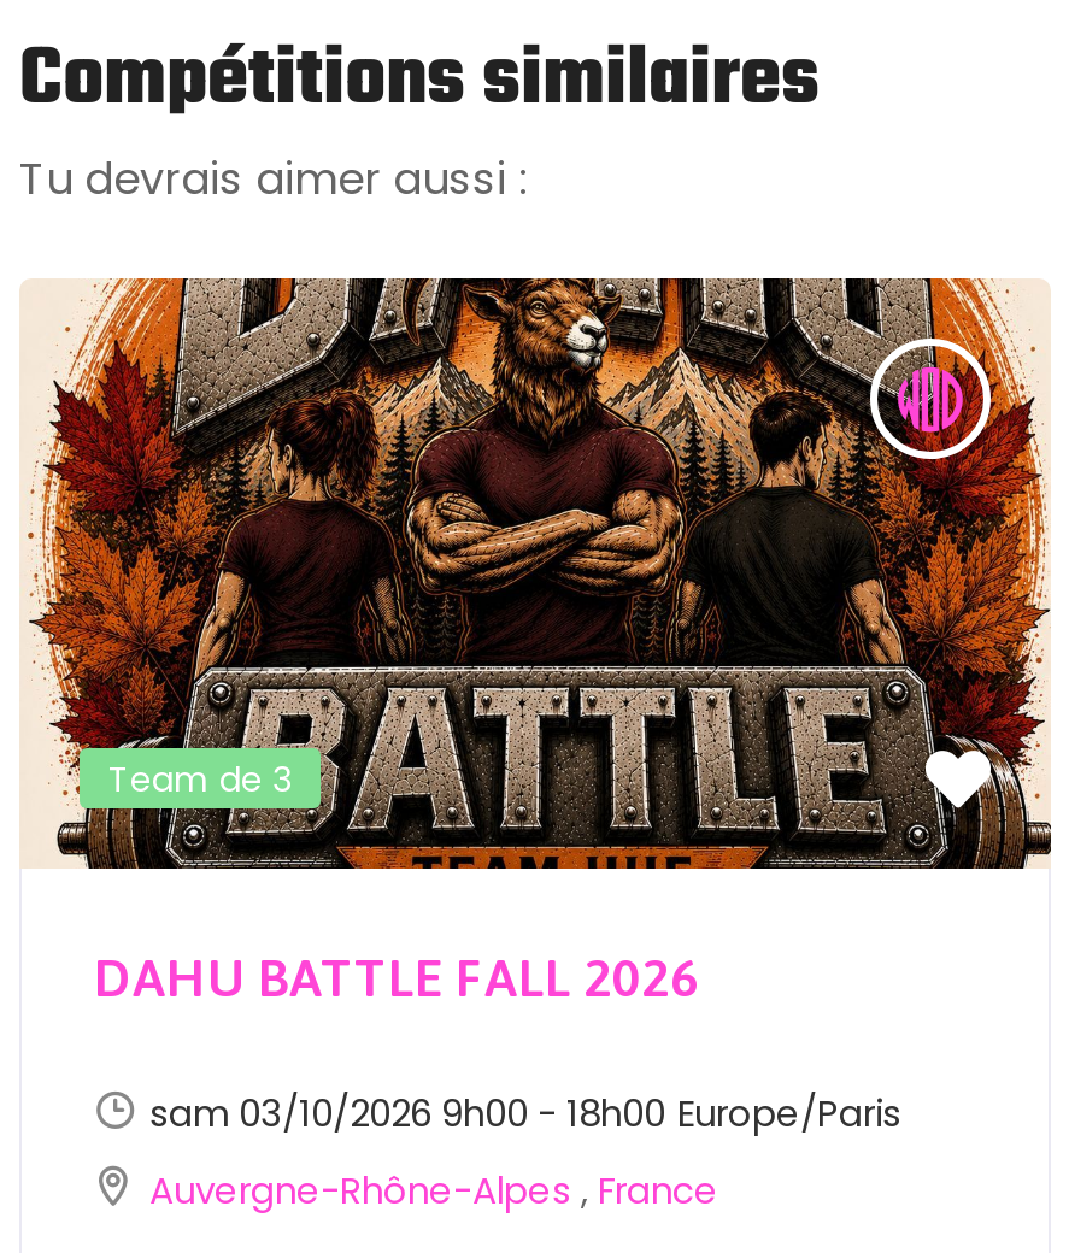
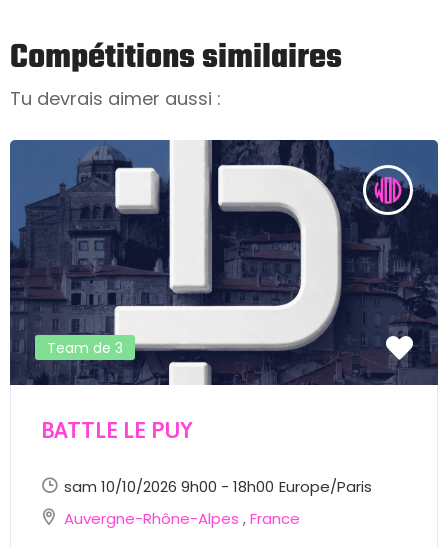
- [image]
- DAHU BATTLE FALL 2026
+ [image]
+ BATTLE LE PUY

- sam 03/10/2026 9h00 - 18h00 Europe/Paris
+ sam 10/10/2026 9h00 - 18h00 Europe/Paris
